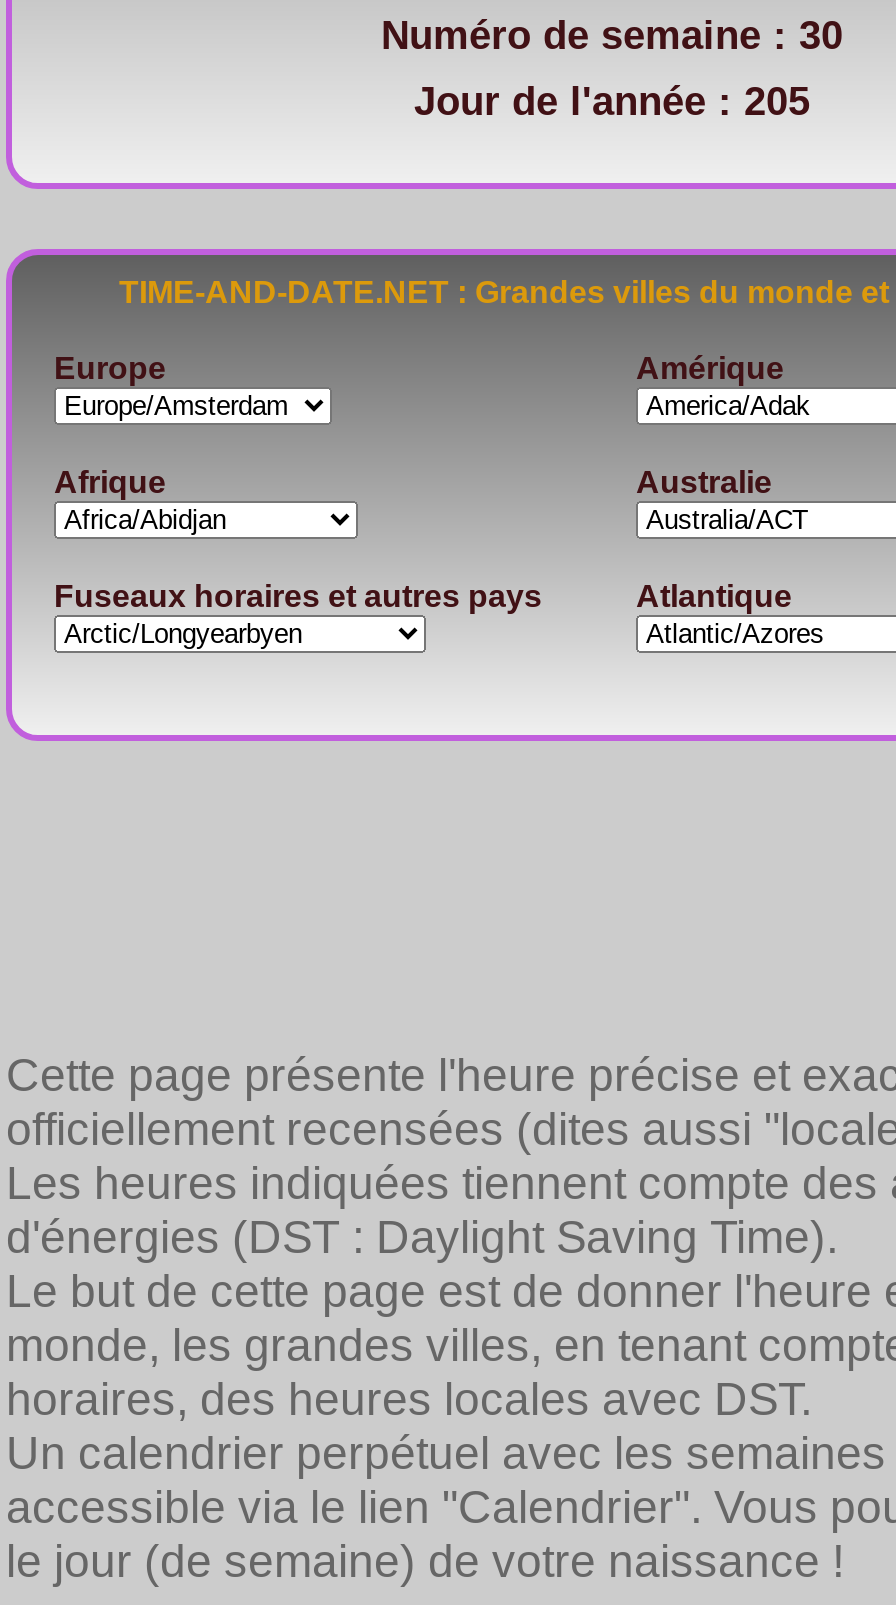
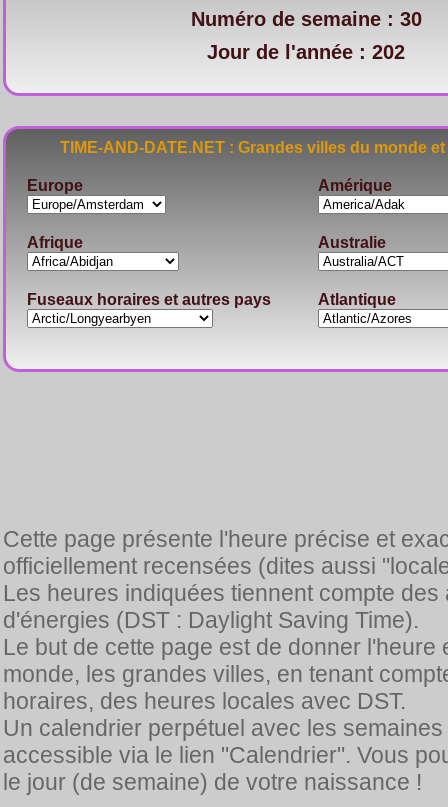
- Jour de l'année : 205
+ Jour de l'année : 202
